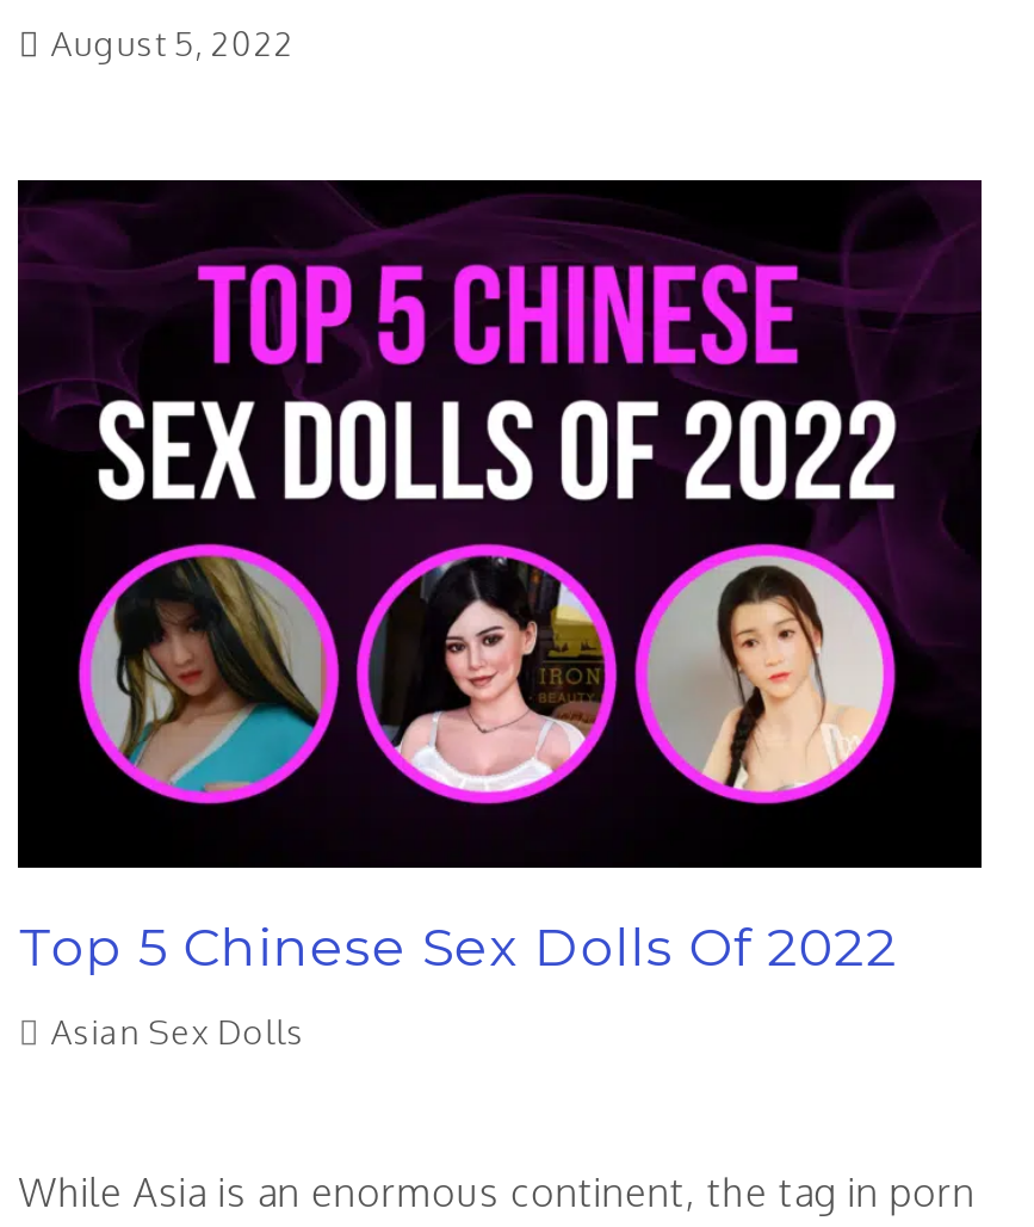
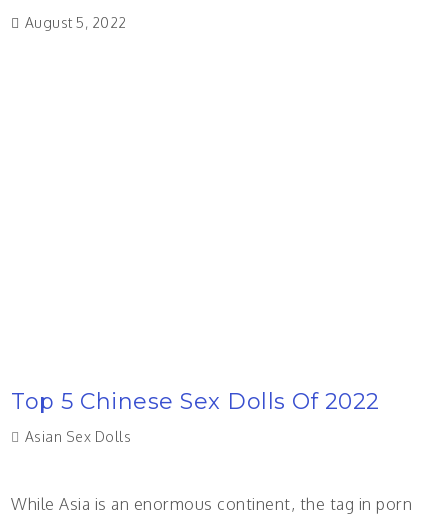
- [image]
